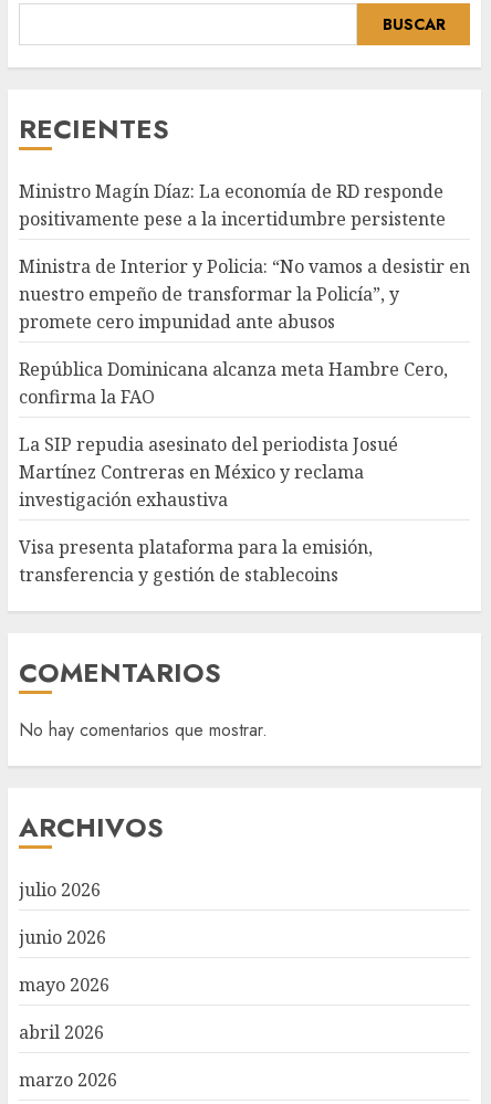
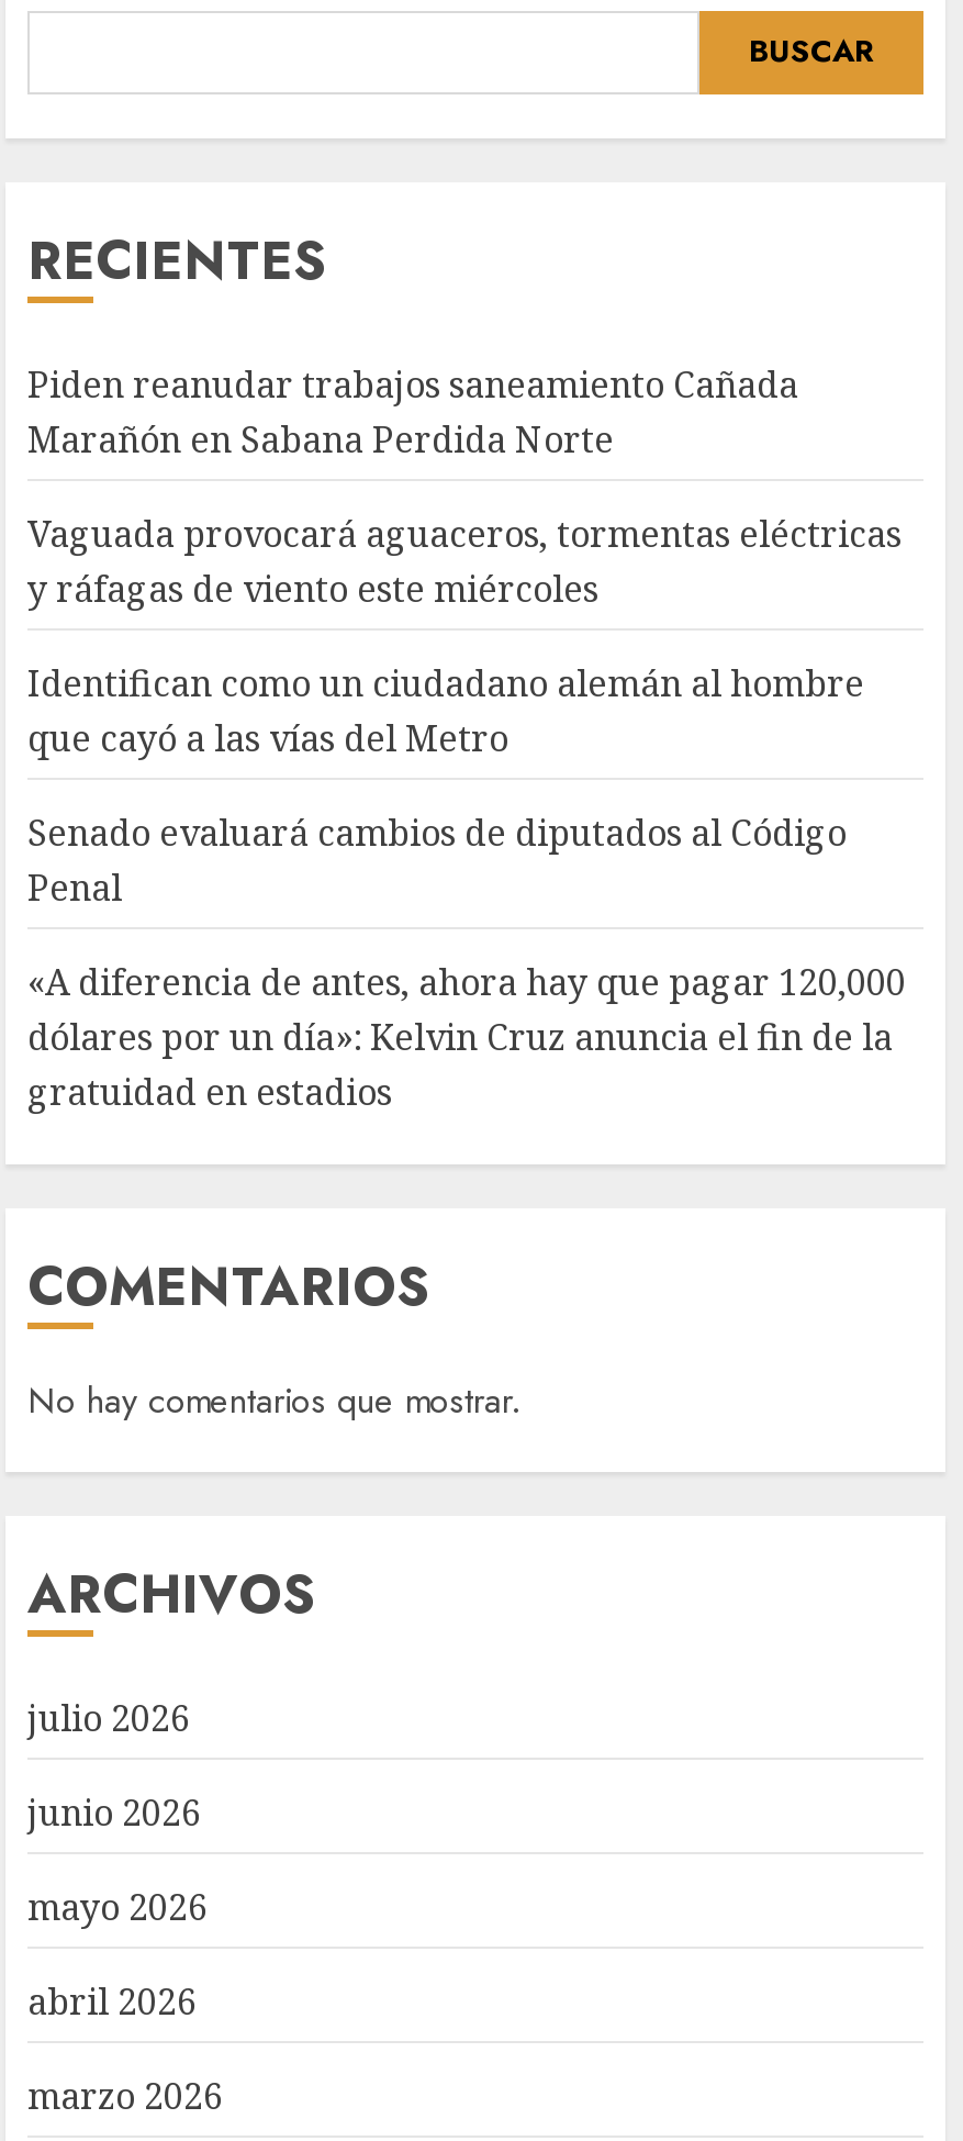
- Ministro Magín Díaz: La economía de RD responde
- positivamente pese a la incertidumbre persistente
+ Piden reanudar trabajos saneamiento Cañada
+ Marañón en Sabana Perdida Norte

- Ministra de Interior y Policia: “No vamos a desistir en
- nuestro empeño de transformar la Policía”, y
- promete cero impunidad ante abusos
+ Vaguada provocará aguaceros, tormentas eléctricas
+ y ráfagas de viento este miércoles

- República Dominicana alcanza meta Hambre Cero,
- confirma la FAO
+ Identifican como un ciudadano alemán al hombre
+ que cayó a las vías del Metro

- La SIP repudia asesinato del periodista Josué
- Martínez Contreras en México y reclama
- investigación exhaustiva
+ Senado evaluará cambios de diputados al Código
+ Penal

- Visa presenta plataforma para la emisión,
- transferencia y gestión de stablecoins
+ «A diferencia de antes, ahora hay que pagar 120,000
+ dólares por un día»: Kelvin Cruz anuncia el fin de la
+ gratuidad en estadios
